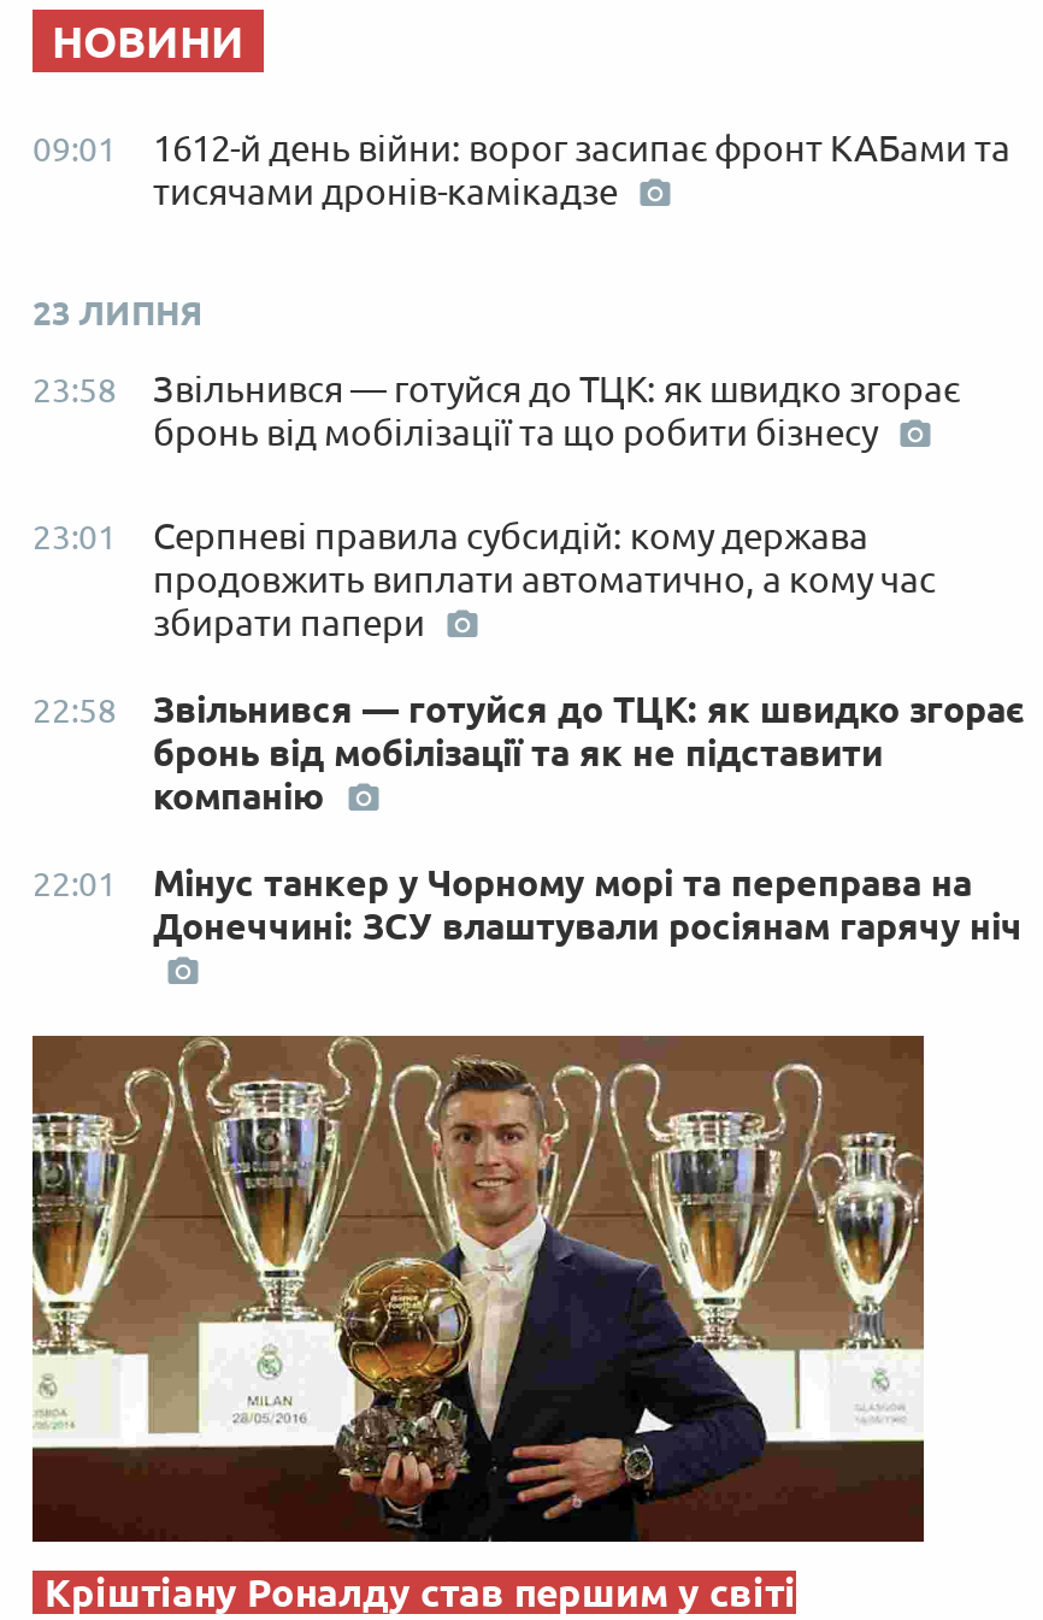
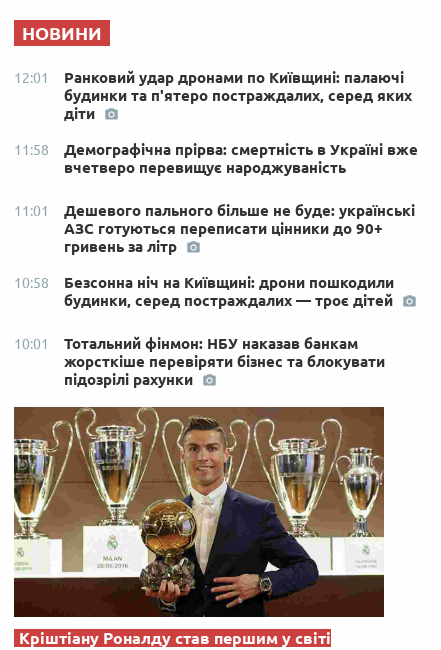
- 09:01
- 1612-й день війни: ворог засипає фронт КАБами та
- тисячами дронів-камікадзе
- 23 ЛИПНЯ
- 23:58
- Звільнився — готуйся до ТЦК: як швидко згорає
- бронь від мобілізації та що робити бізнесу
- 23:01
- Серпневі правила субсидій: кому держава
- продовжить виплати автоматично, а кому час
- збирати папери
- 22:58
- Звільнився — готуйся до ТЦК: як швидко згорає
- бронь від мобілізації та як не підставити
- компанію
- 22:01
- Мінус танкер у Чорному морі та переправа на
- Донеччині: ЗСУ влаштували росіянам гарячу ніч
+ 12:01
+ Ранковий удар дронами по Київщині: палаючі
+ будинки та п'ятеро постраждалих, серед яких
+ діти
+ 11:58
+ Демографічна прірва: смертність в Україні вже
+ вчетверо перевищує народжуваність
+ 11:01
+ Дешевого пального більше не буде: українські
+ АЗС готуються переписати цінники до 90+
+ гривень за літр
+ 10:58
+ Безсонна ніч на Київщині: дрони пошкодили
+ будинки, серед постраждалих — троє дітей
+ 10:01
+ Тотальний фінмон: НБУ наказав банкам
+ жорсткіше перевіряти бізнес та блокувати
+ підозрілі рахунки
